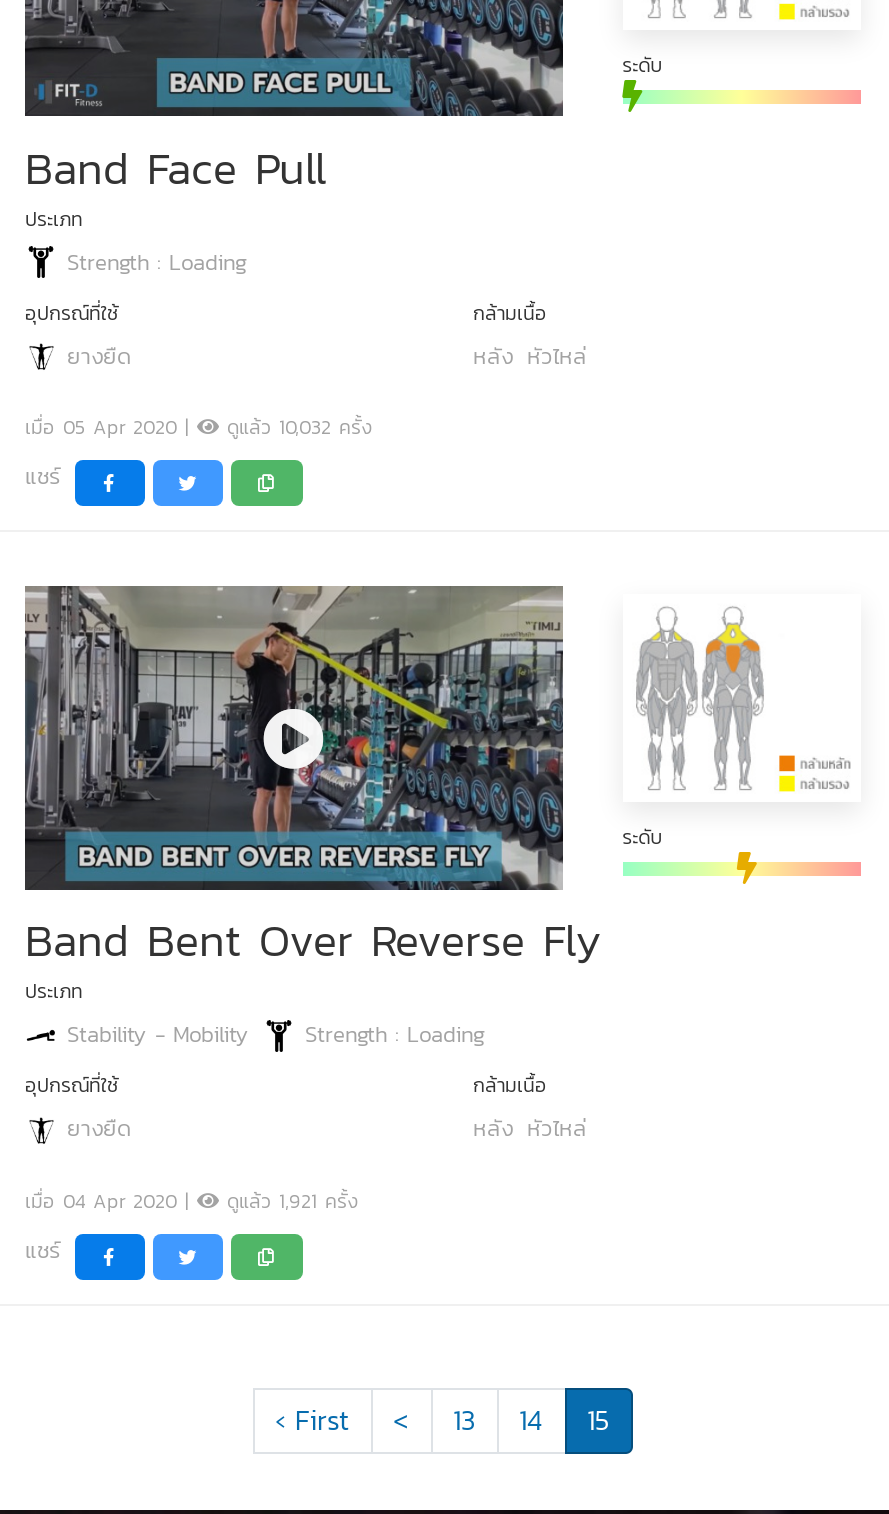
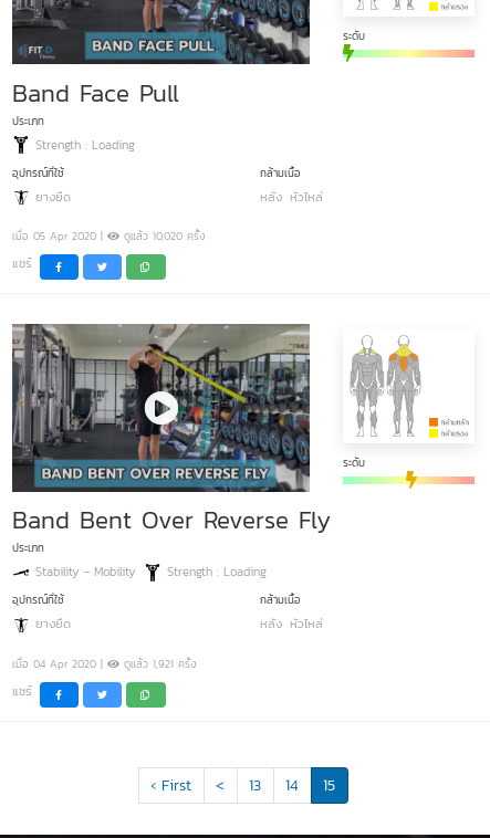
- ดูแล้ว 10,032 ครั้ง
+ ดูแล้ว 10,020 ครั้ง
